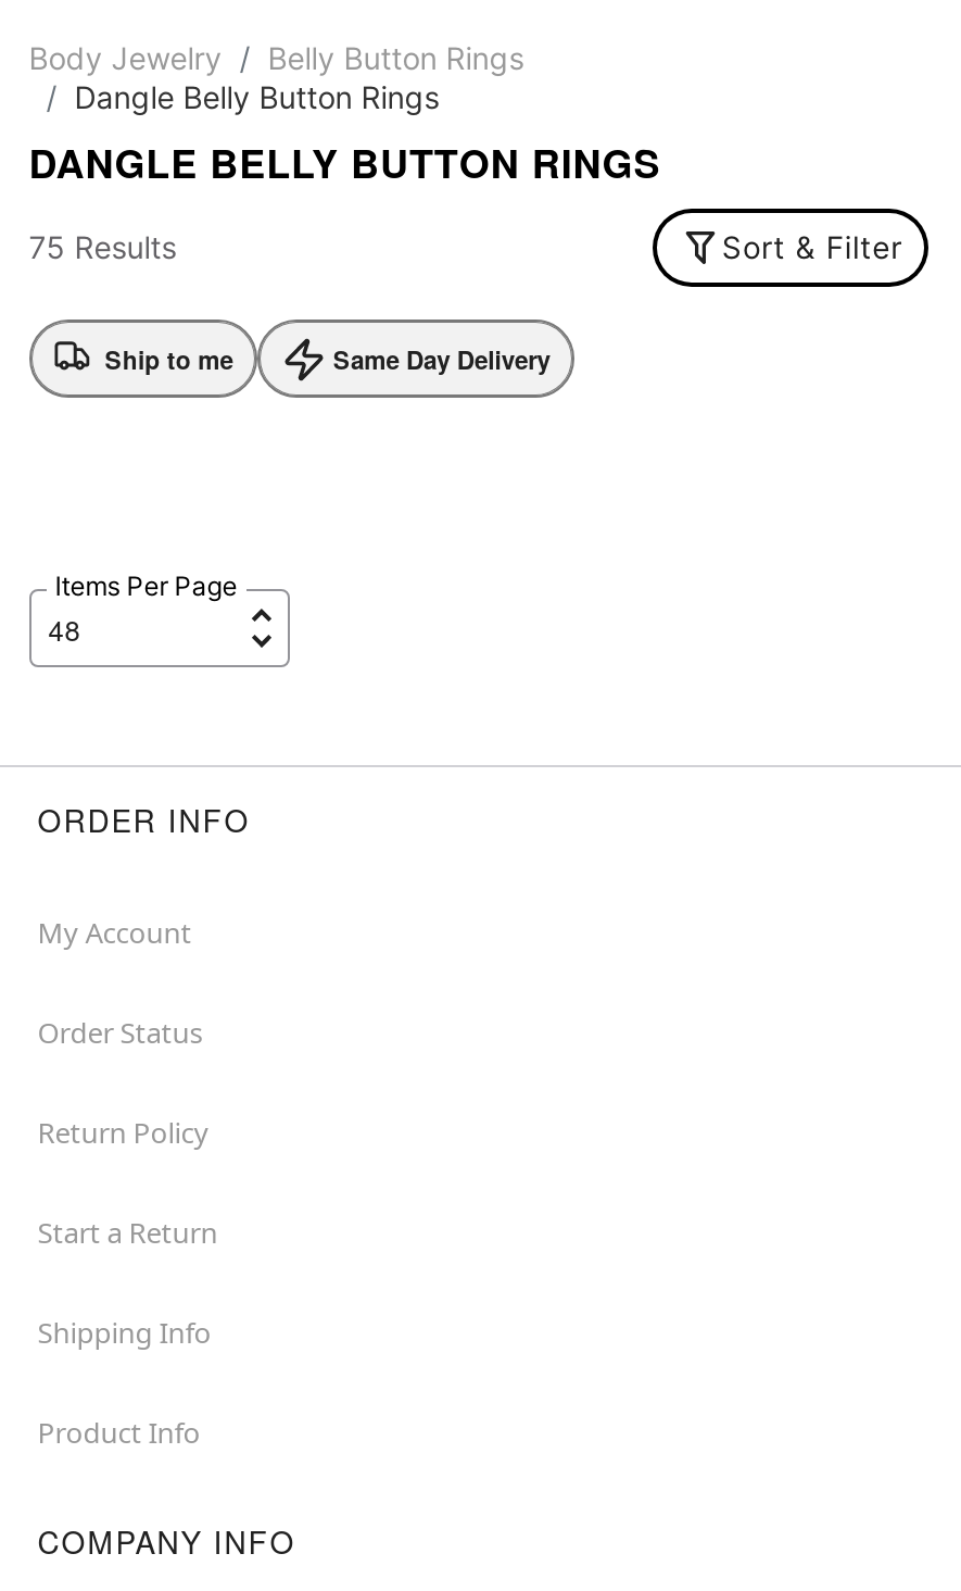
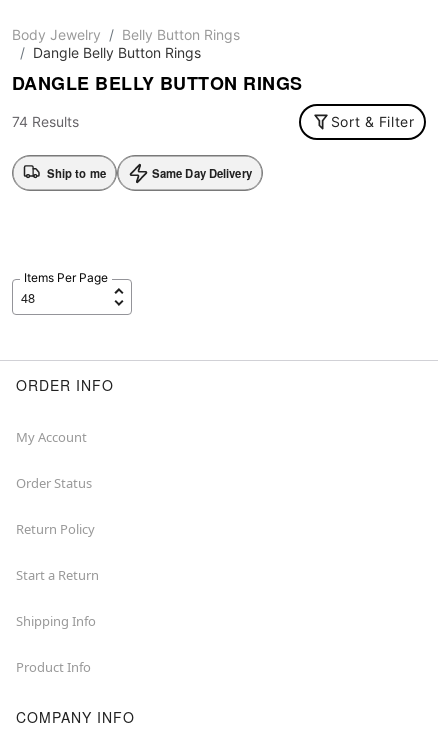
- 75 Results
+ 74 Results
